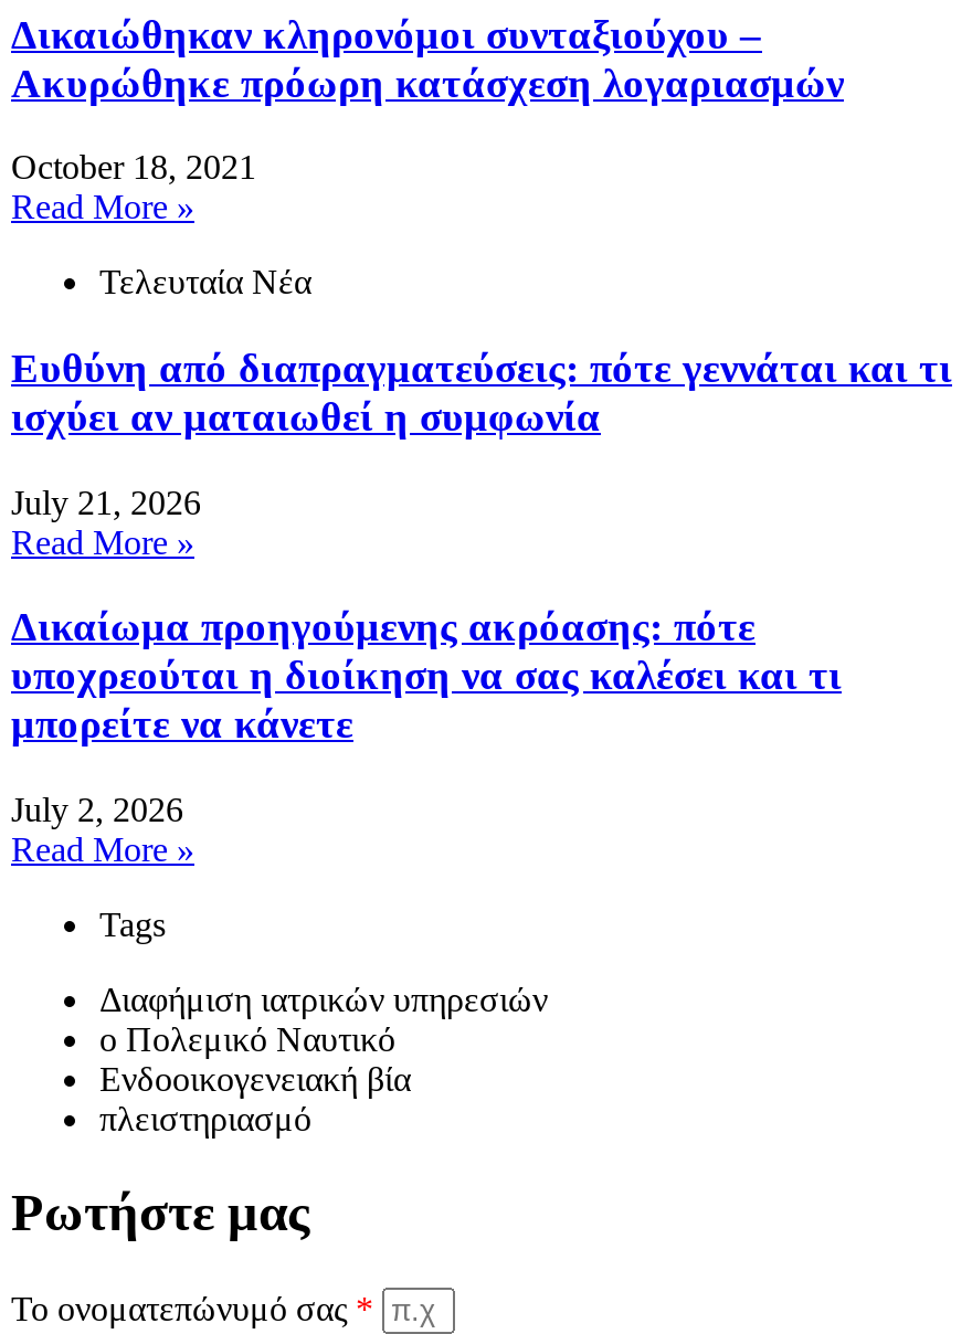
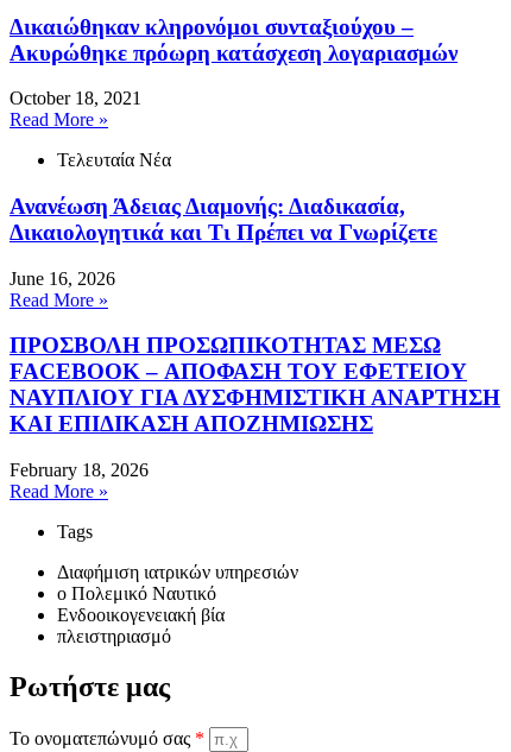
- Ευθύνη από διαπραγματεύσεις: πότε γεννάται και τι
- ισχύει αν ματαιωθεί η συμφωνία
+ Ανανέωση Άδειας Διαμονής: Διαδικασία,
+ Δικαιολογητικά και Τι Πρέπει να Γνωρίζετε

- July 21, 2026
+ June 16, 2026

- Δικαίωμα προηγούμενης ακρόασης: πότε
- υποχρεούται η διοίκηση να σας καλέσει και τι
- μπορείτε να κάνετε
+ ΠΡΟΣΒΟΛΗ ΠΡΟΣΩΠΙΚΟΤΗΤΑΣ ΜΕΣΩ
+ FACEBOOK – ΑΠΟΦΑΣΗ ΤΟΥ ΕΦΕΤΕΙΟΥ
+ ΝΑΥΠΛΙΟΥ ΓΙΑ ΔΥΣΦΗΜΙΣΤΙΚΗ ΑΝΑΡΤΗΣΗ
+ ΚΑΙ ΕΠΙΔΙΚΑΣΗ ΑΠΟΖΗΜΙΩΣΗΣ

- July 2, 2026
+ February 18, 2026
